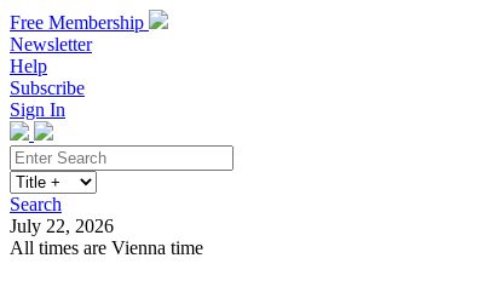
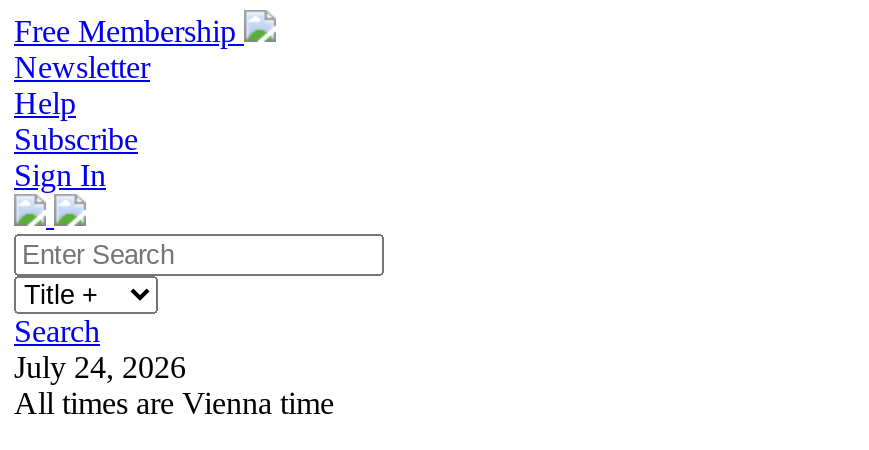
- July 22, 2026
+ July 24, 2026
